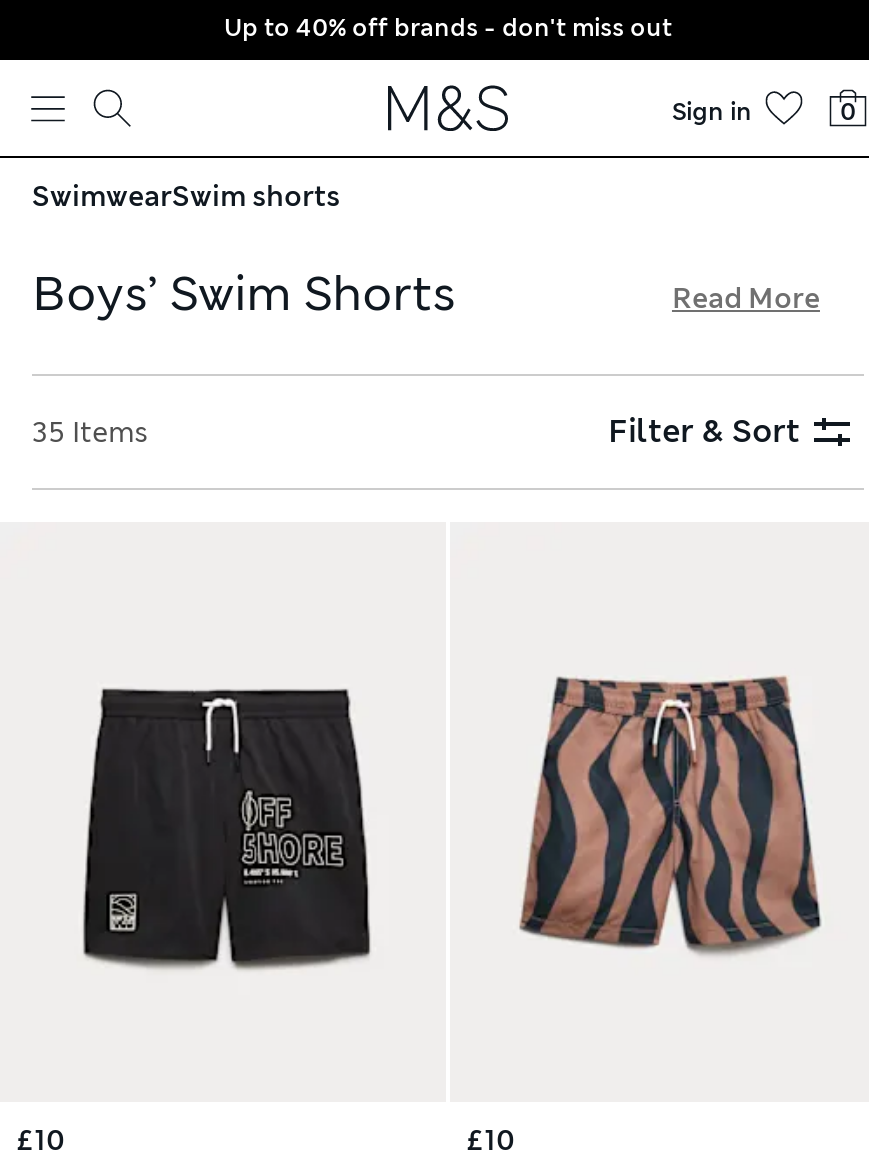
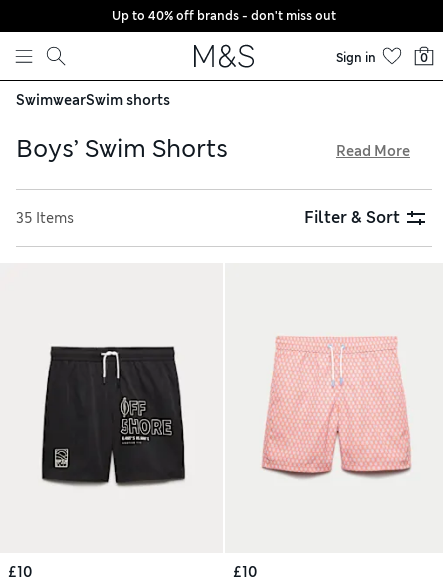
- [image]
+ [image]
